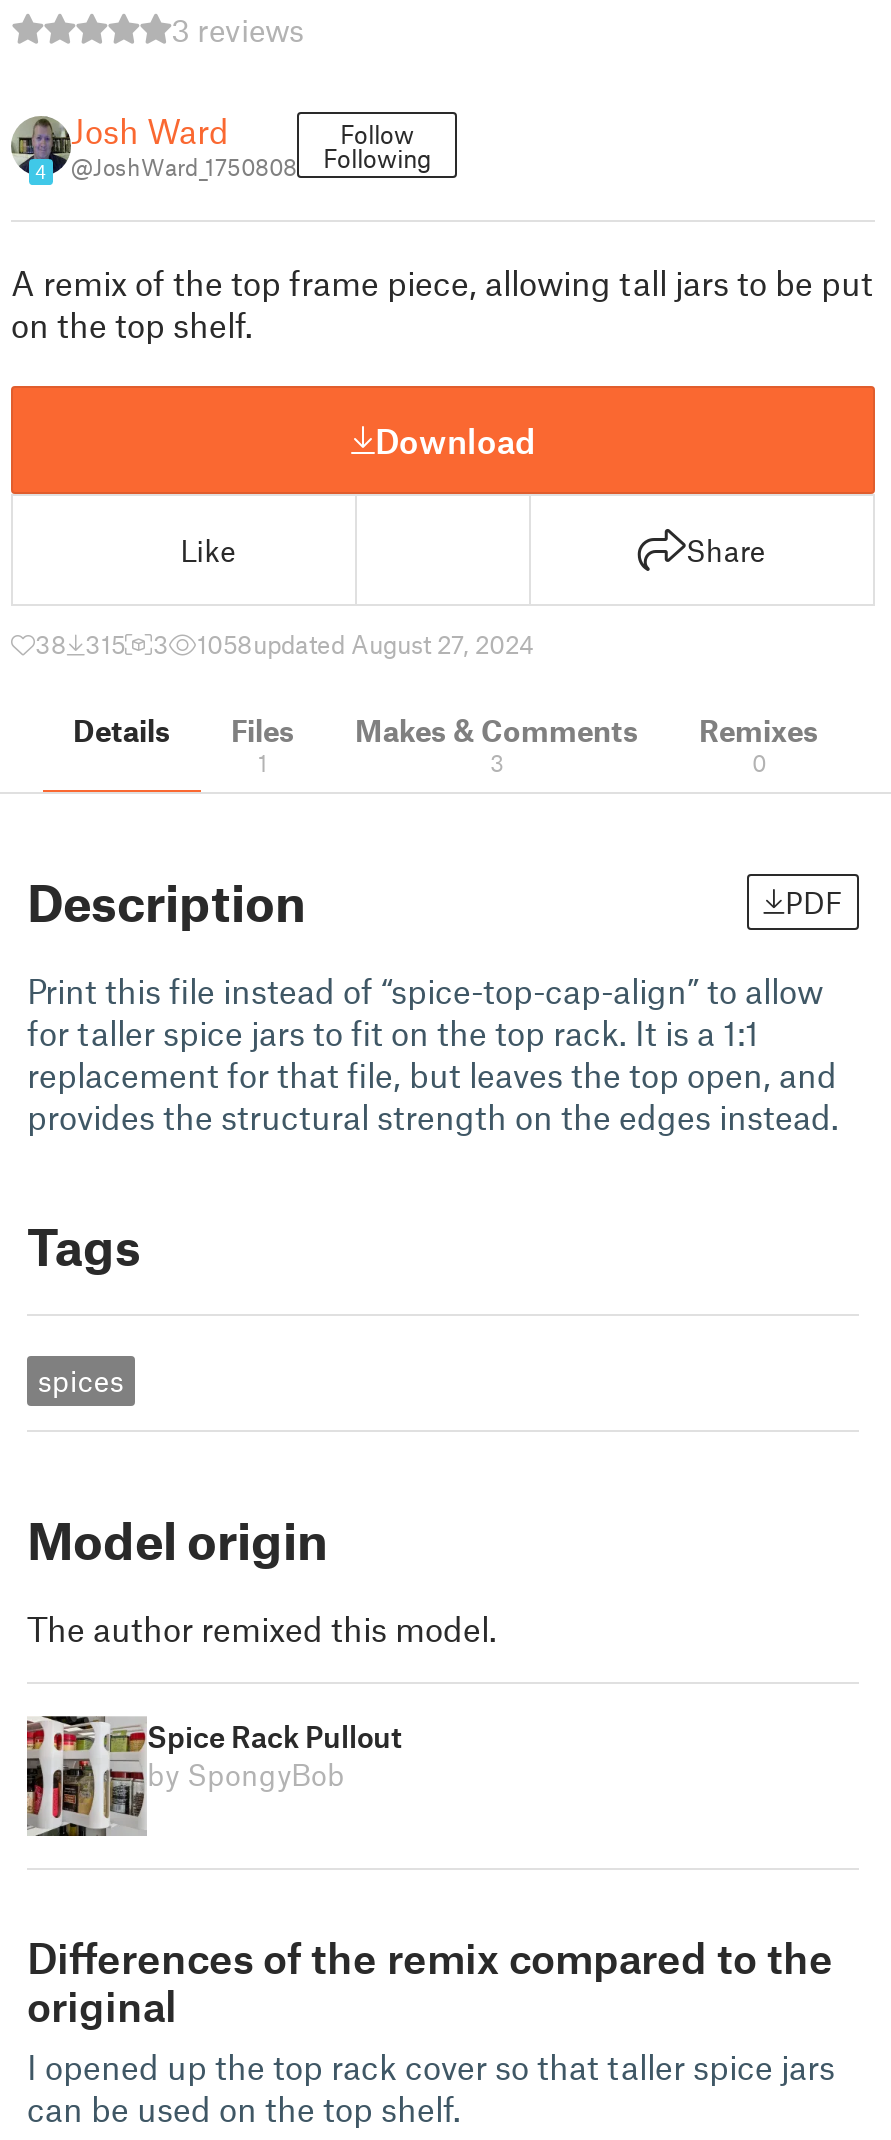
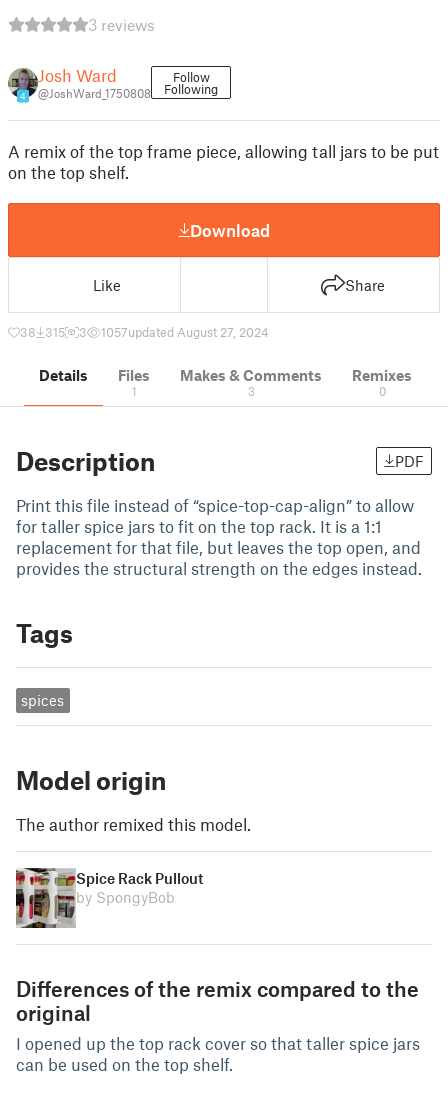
- 1058updated August 27, 2024
+ 1057updated August 27, 2024
